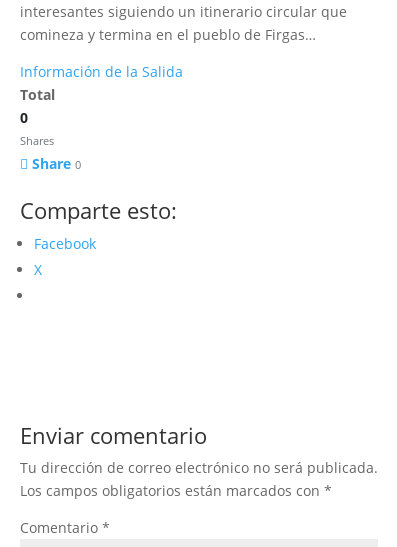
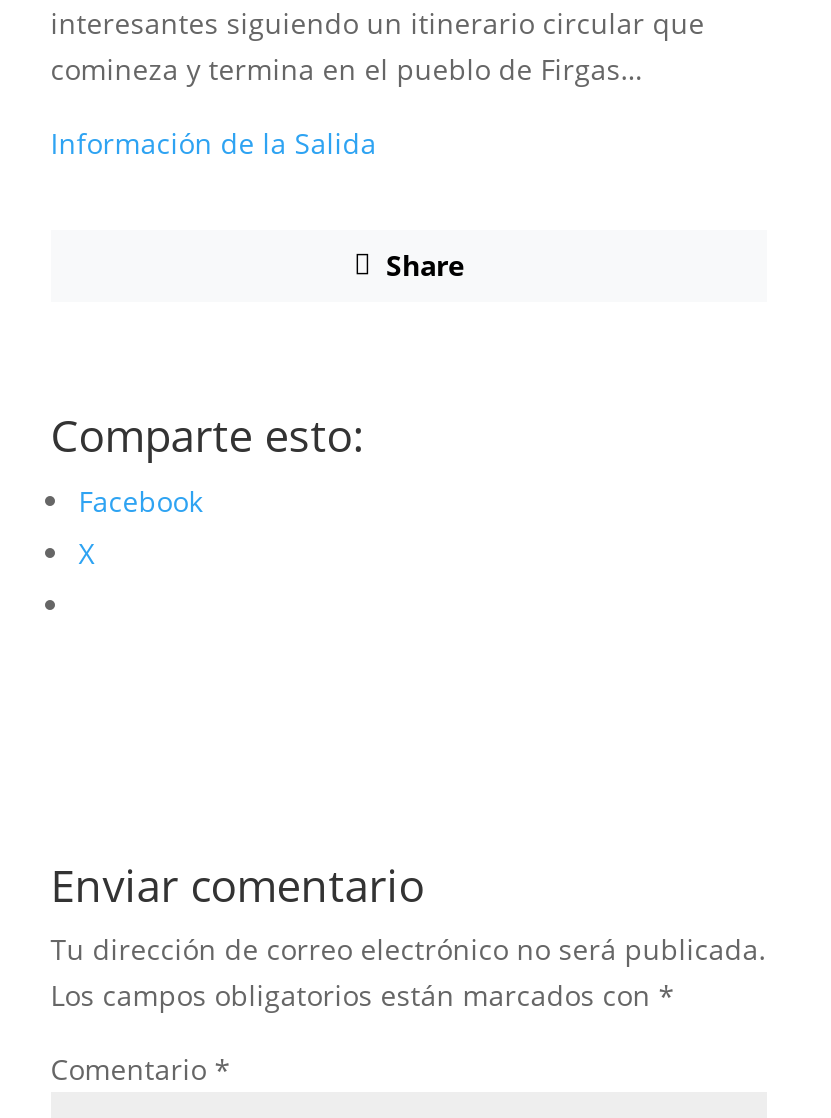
- Total
- 0
- Shares
- Share 0
+ Share
